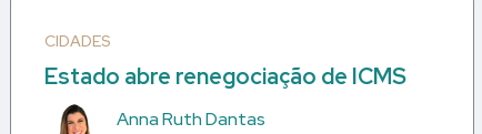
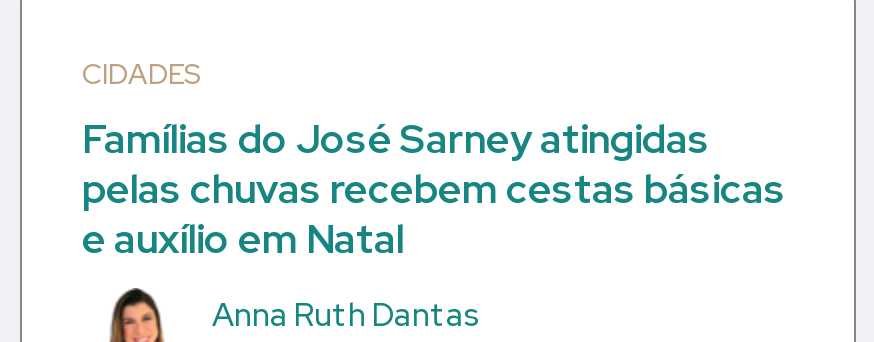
- Estado abre renegociação de ICMS
+ Famílias do José Sarney atingidas
+ pelas chuvas recebem cestas básicas
+ e auxílio em Natal
